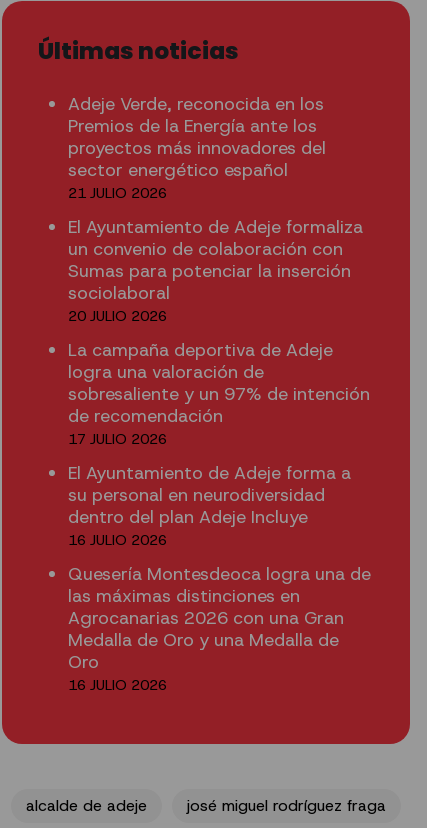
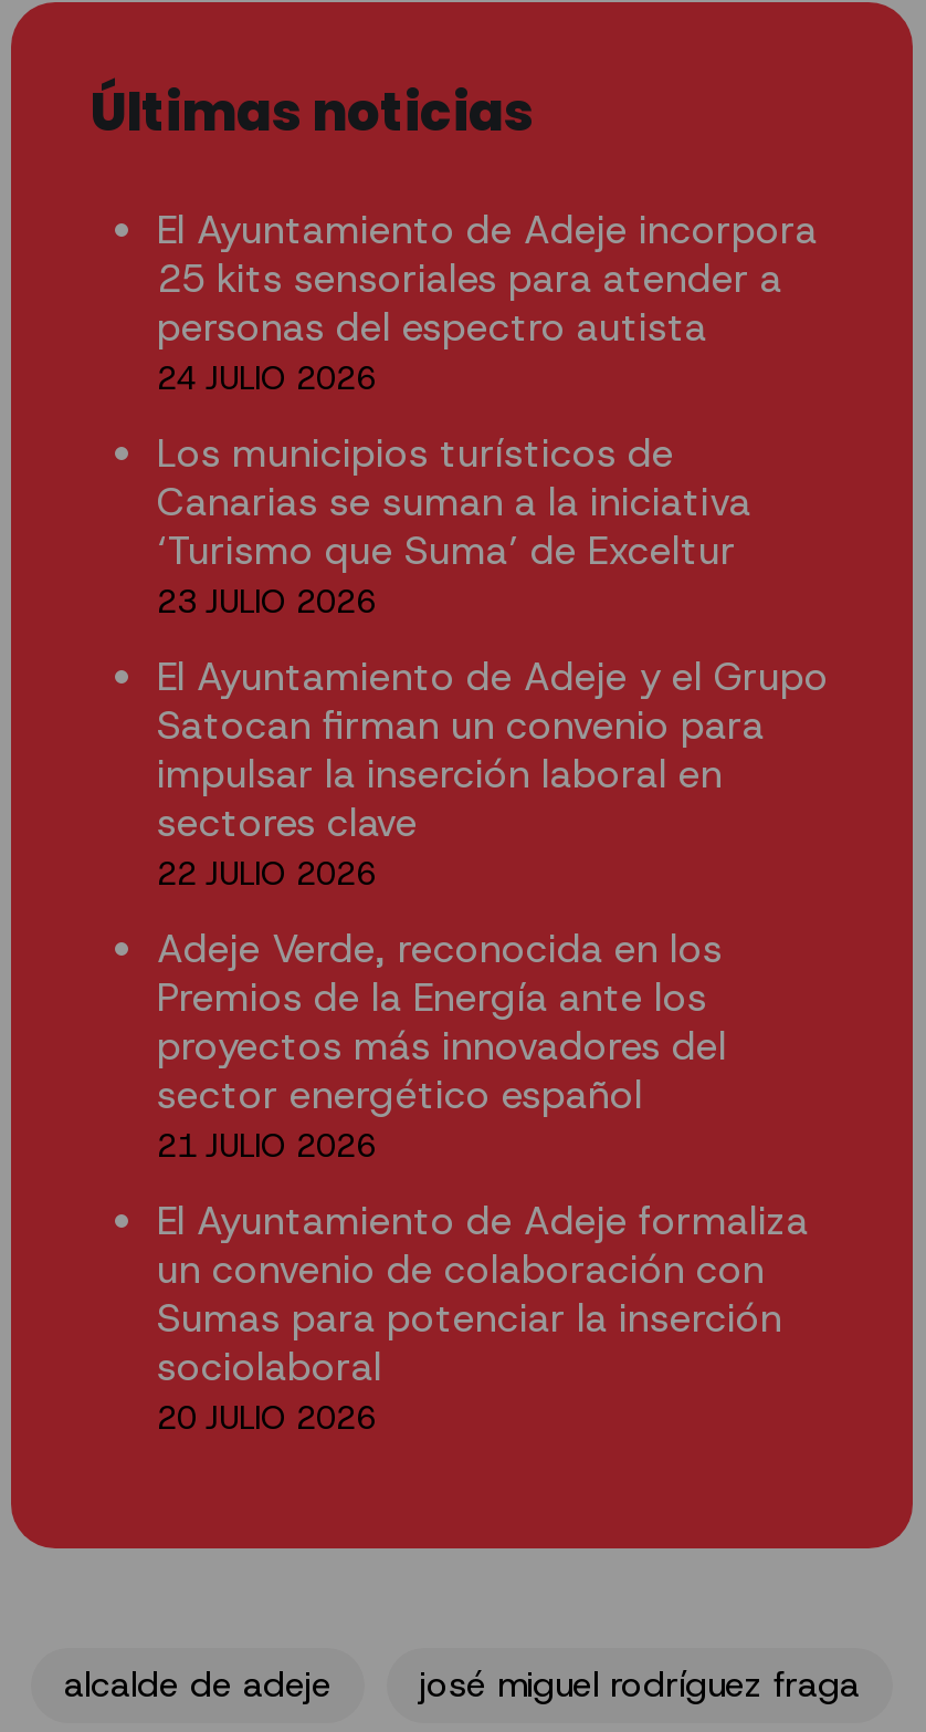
+ El Ayuntamiento de Adeje incorpora
+ 25 kits sensoriales para atender a
+ personas del espectro autista
+ 24 JULIO 2026
+ Los municipios turísticos de
+ Canarias se suman a la iniciativa
+ ‘Turismo que Suma’ de Exceltur
+ 23 JULIO 2026
+ El Ayuntamiento de Adeje y el Grupo
+ Satocan firman un convenio para
+ impulsar la inserción laboral en
+ sectores clave
+ 22 JULIO 2026

moved down: Adeje Verde, reconocida en los | Premios de la Energía ante los | proyectos más innovadores del | ... | sociolaboral | 20 JULIO 2026

- La campaña deportiva de Adeje
- logra una valoración de
- sobresaliente y un 97% de intención
- de recomendación
- 17 JULIO 2026
- El Ayuntamiento de Adeje forma a
- su personal en neurodiversidad
- dentro del plan Adeje Incluye
- 16 JULIO 2026
- Quesería Montesdeoca logra una de
- las máximas distinciones en
- Agrocanarias 2026 con una Gran
- Medalla de Oro y una Medalla de
- Oro
- 16 JULIO 2026
